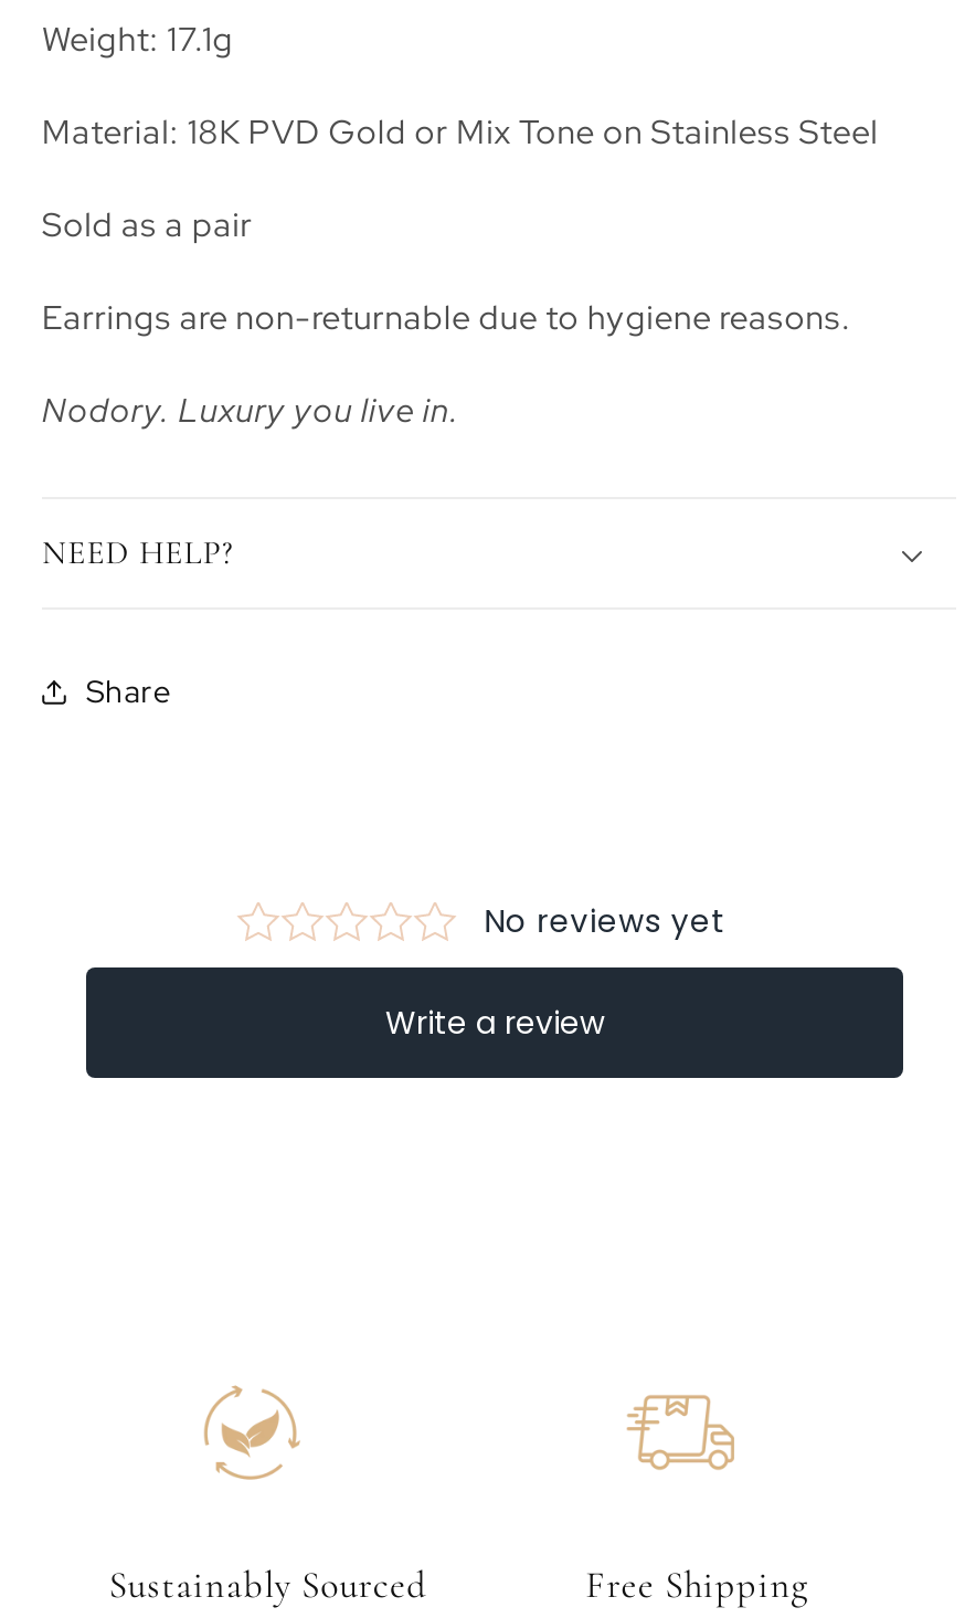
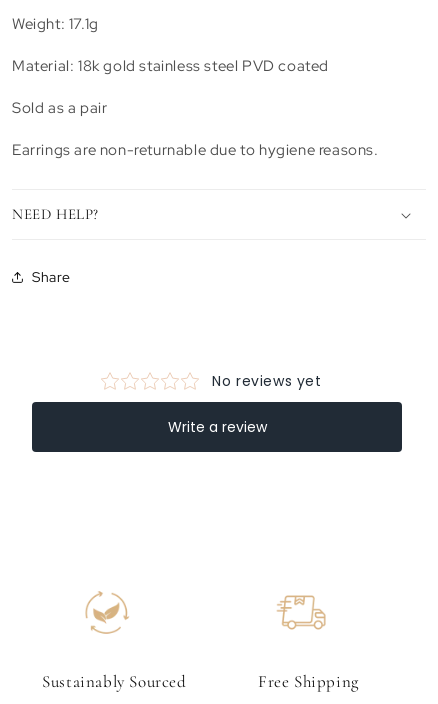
- Material: 18K PVD Gold or Mix Tone on Stainless Steel
+ Material: 18k gold stainless steel PVD coated

- Nodory. Luxury you live in.
